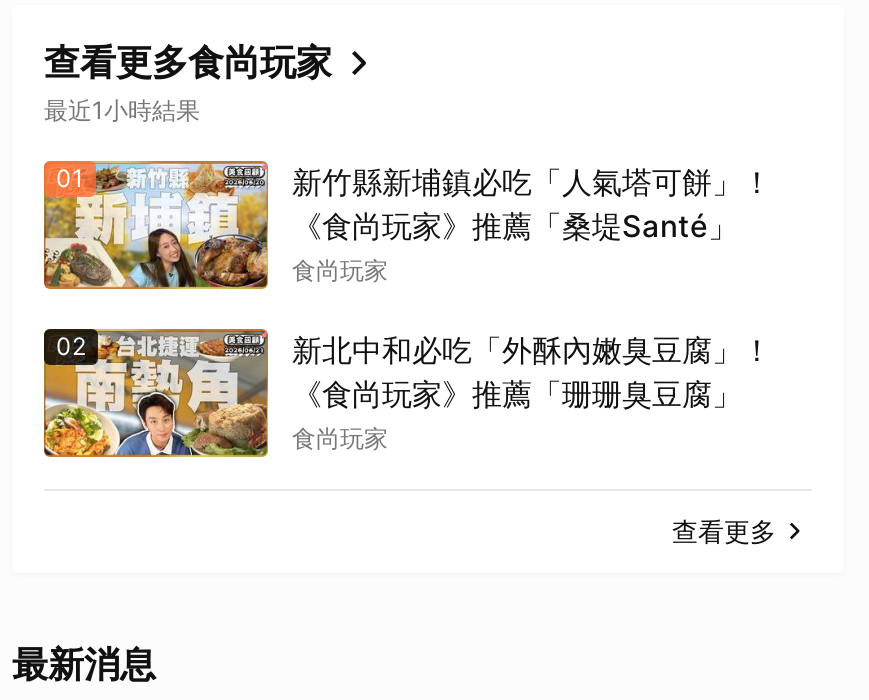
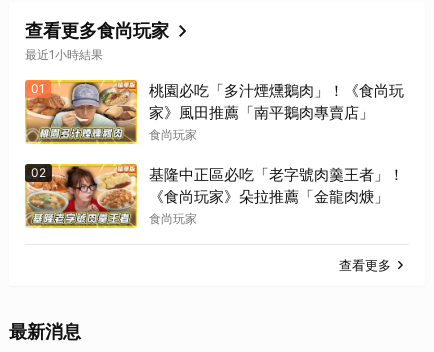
- [image]
- 新竹縣新埔鎮必吃「人氣塔可餅」！
- 《食尚玩家》推薦「桑堤Santé」
+ [image]
+ 桃園必吃「多汁煙燻鵝肉」！《食尚玩
+ 家》風田推薦「南平鵝肉專賣店」

- [image]
- 新北中和必吃「外酥內嫩臭豆腐」！
- 《食尚玩家》推薦「珊珊臭豆腐」
+ [image]
+ 基隆中正區必吃「老字號肉羹王者」！
+ 《食尚玩家》朵拉推薦「金龍肉焿」
